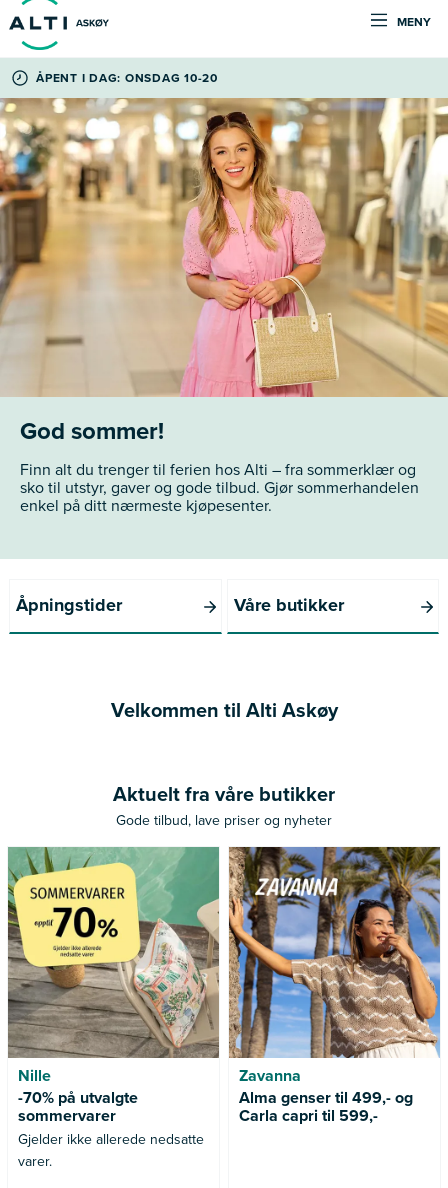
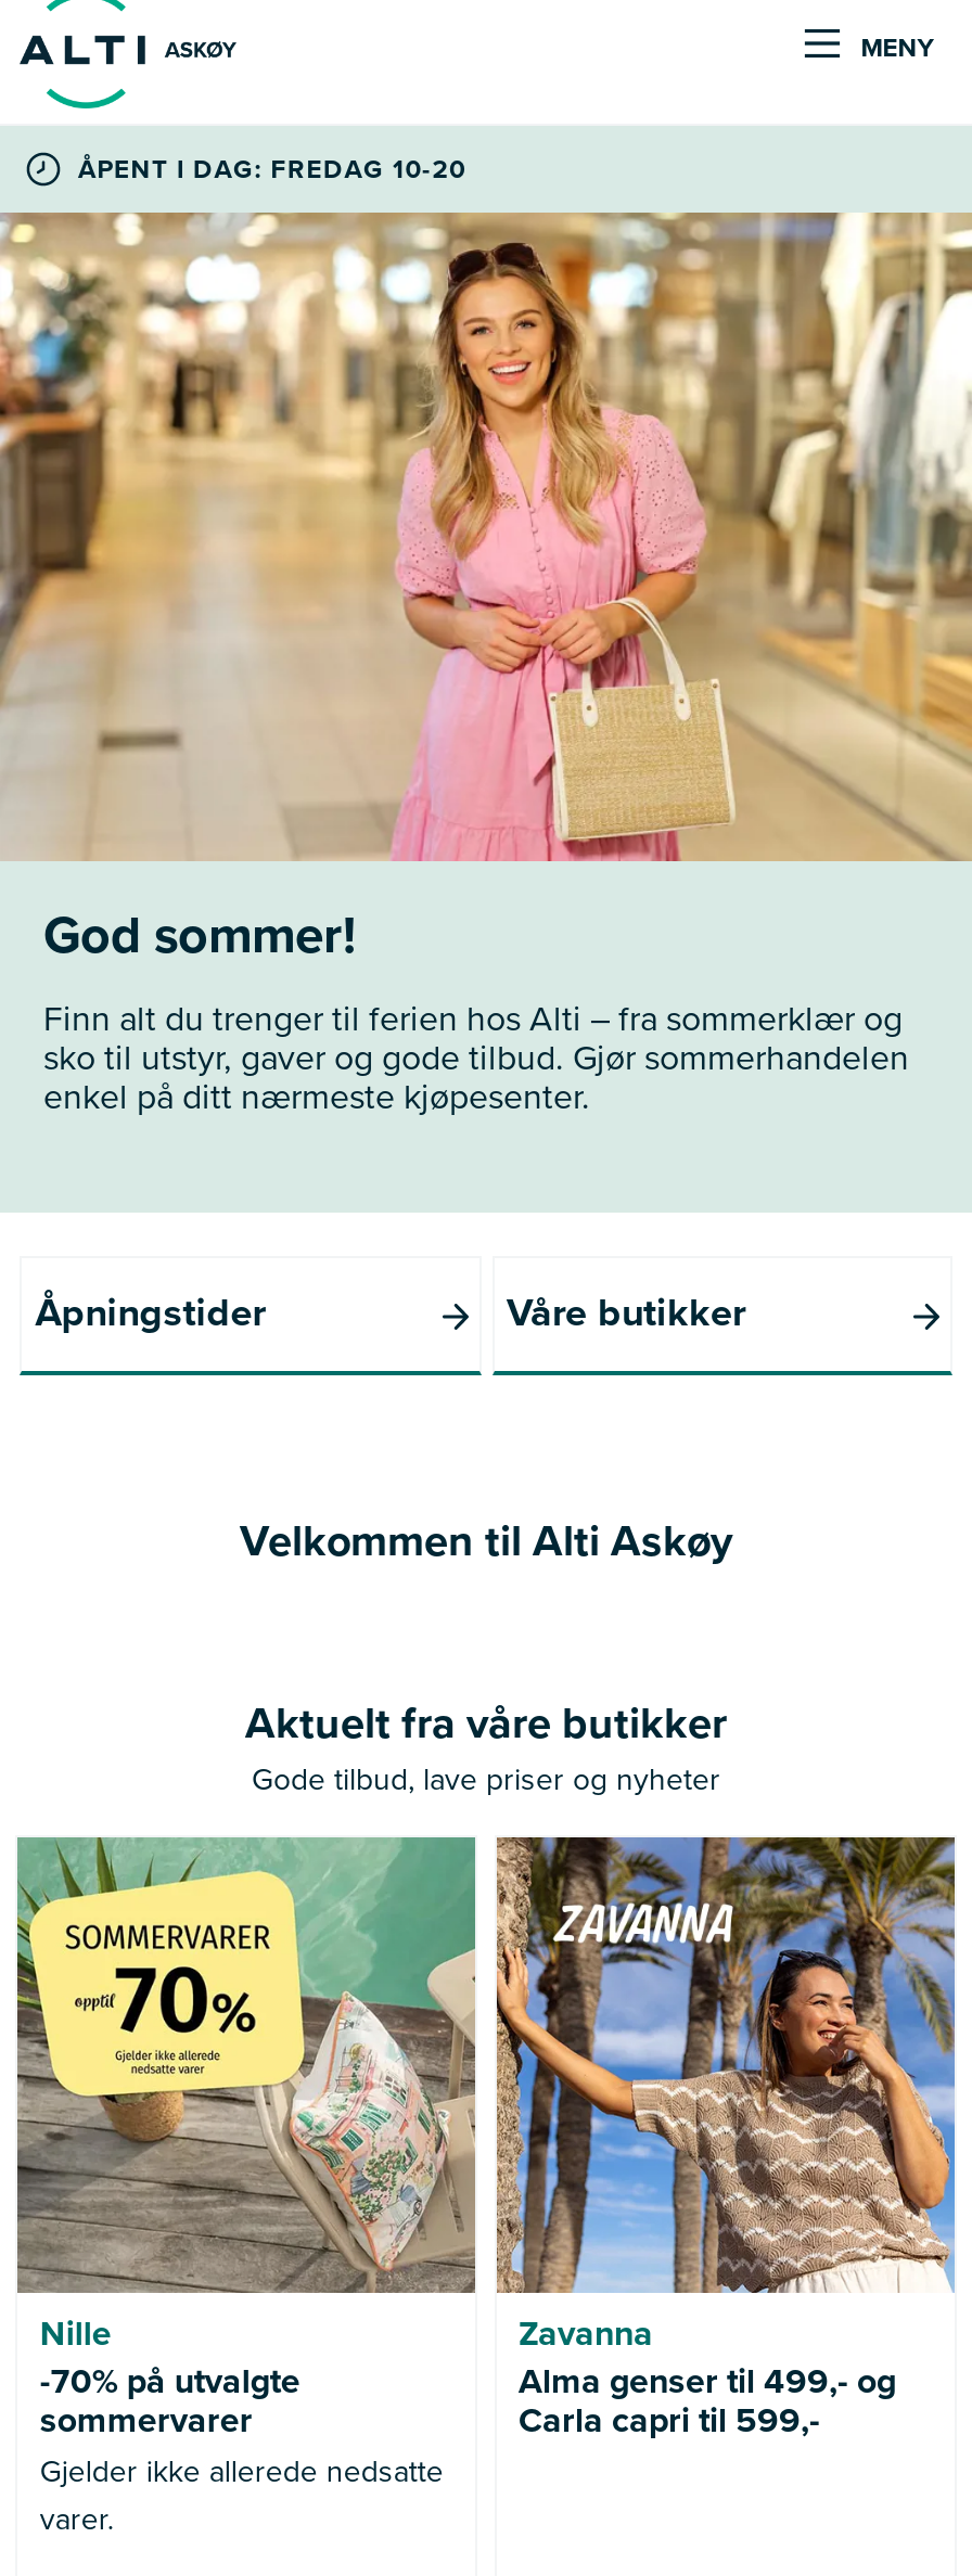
- ÅPENT I DAG: ONSDAG 10-20
+ ÅPENT I DAG: FREDAG 10-20
